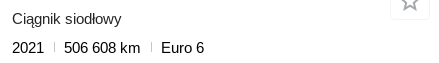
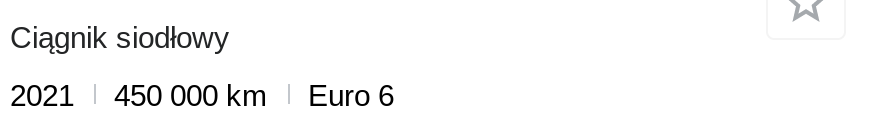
- 2021 506 608 km Euro 6
+ 2021 450 000 km Euro 6
